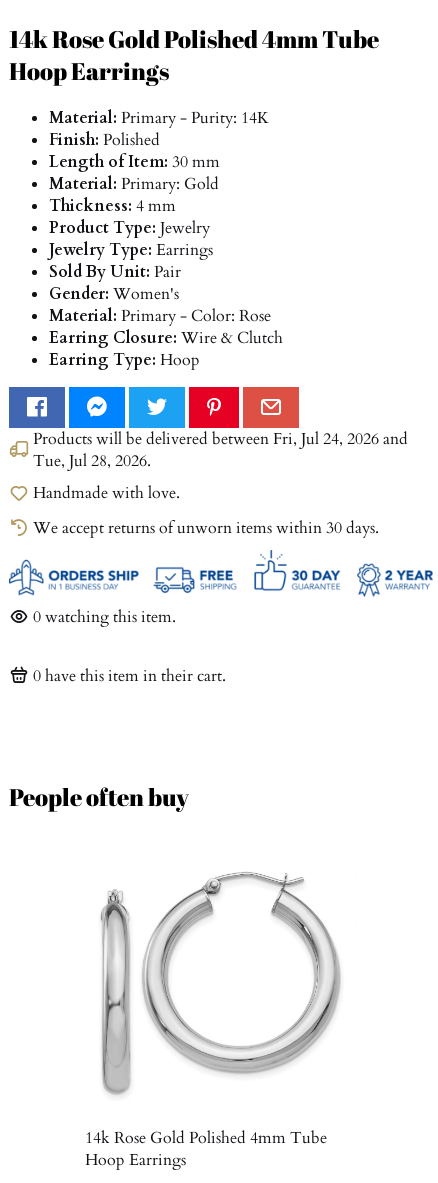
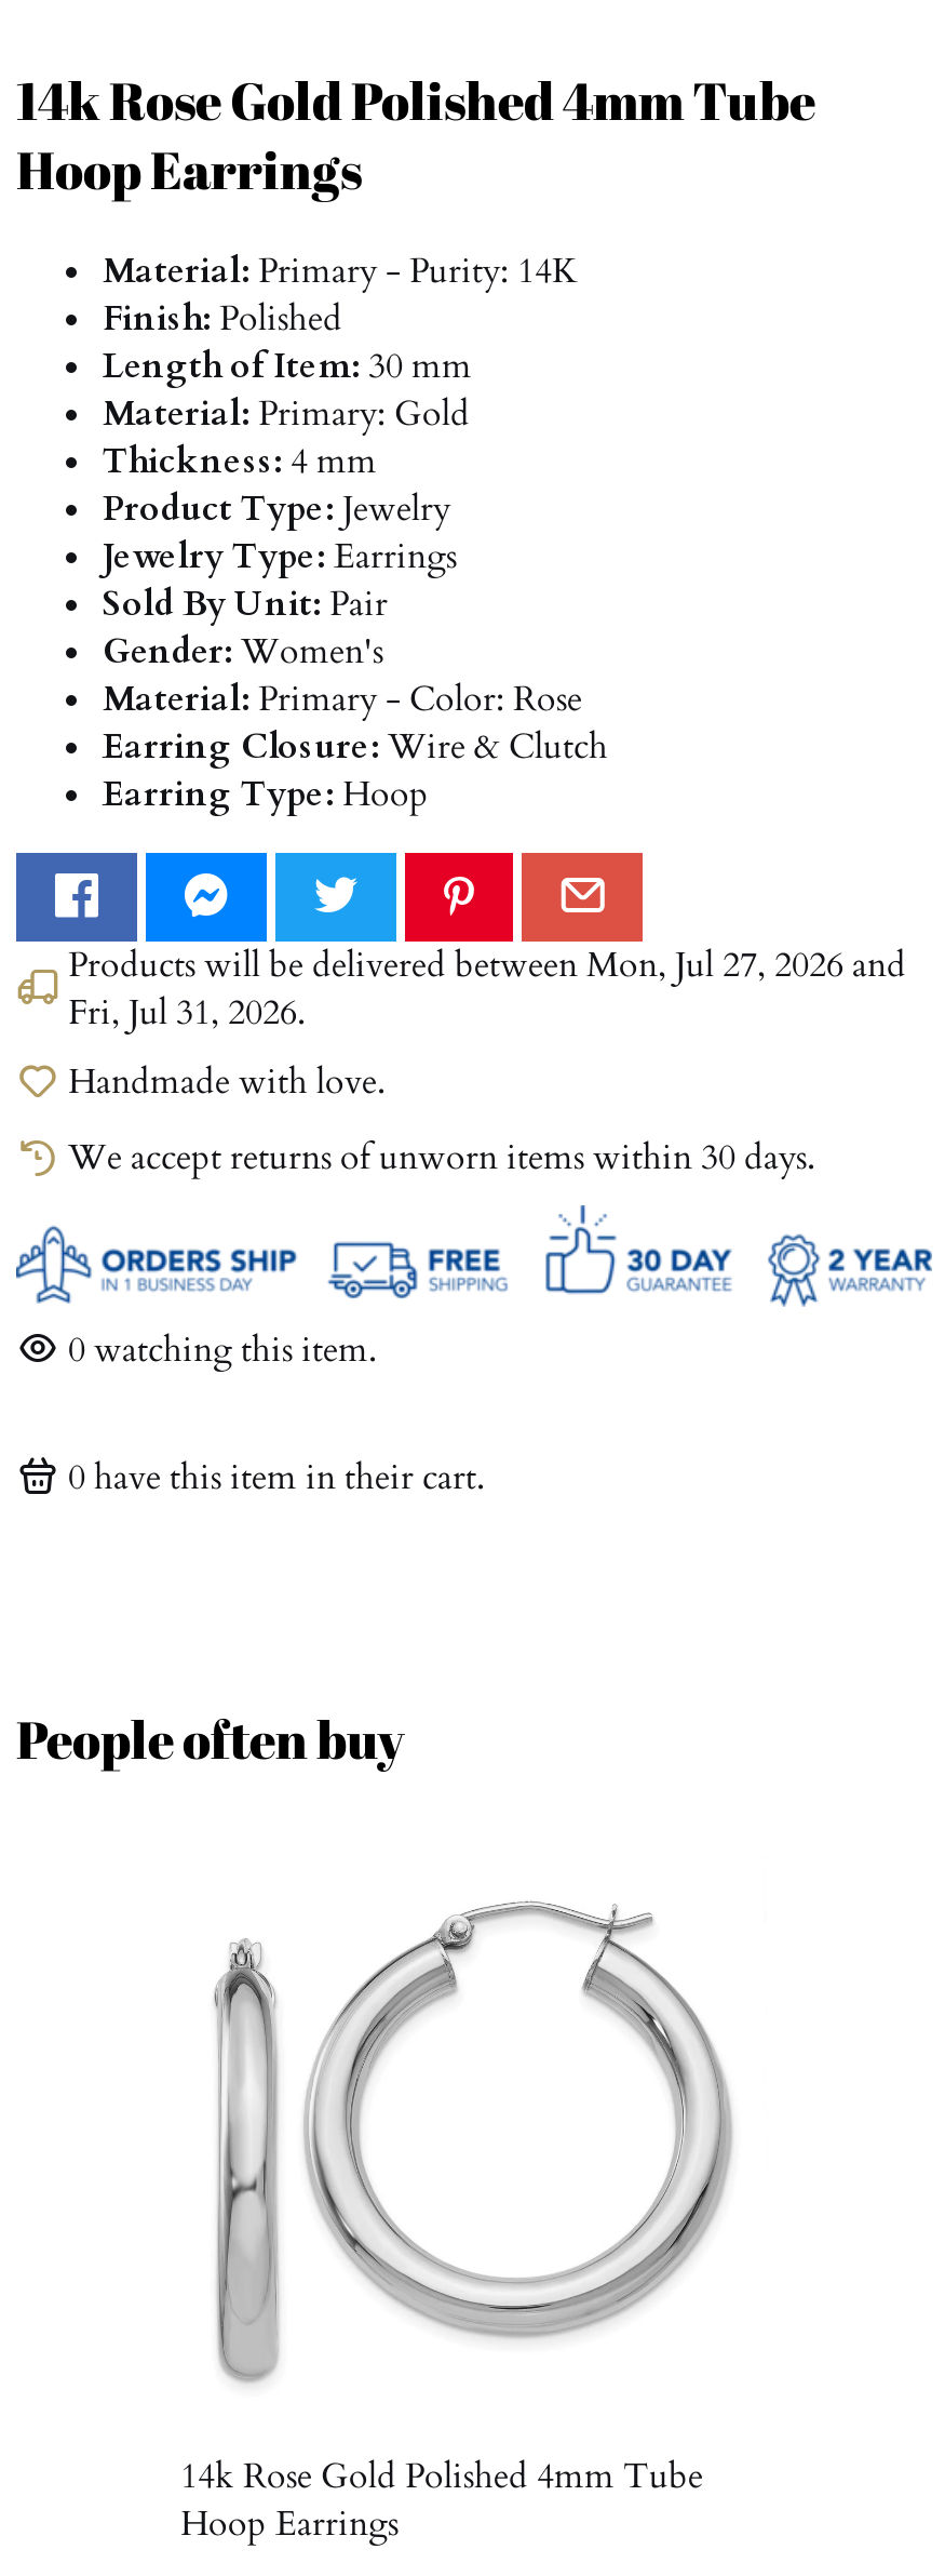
- Products will be delivered betweenFri, Jul 24, 2026 and
+ Products will be delivered betweenMon, Jul 27, 2026 and

- Tue, Jul 28, 2026.
+ Fri, Jul 31, 2026.
